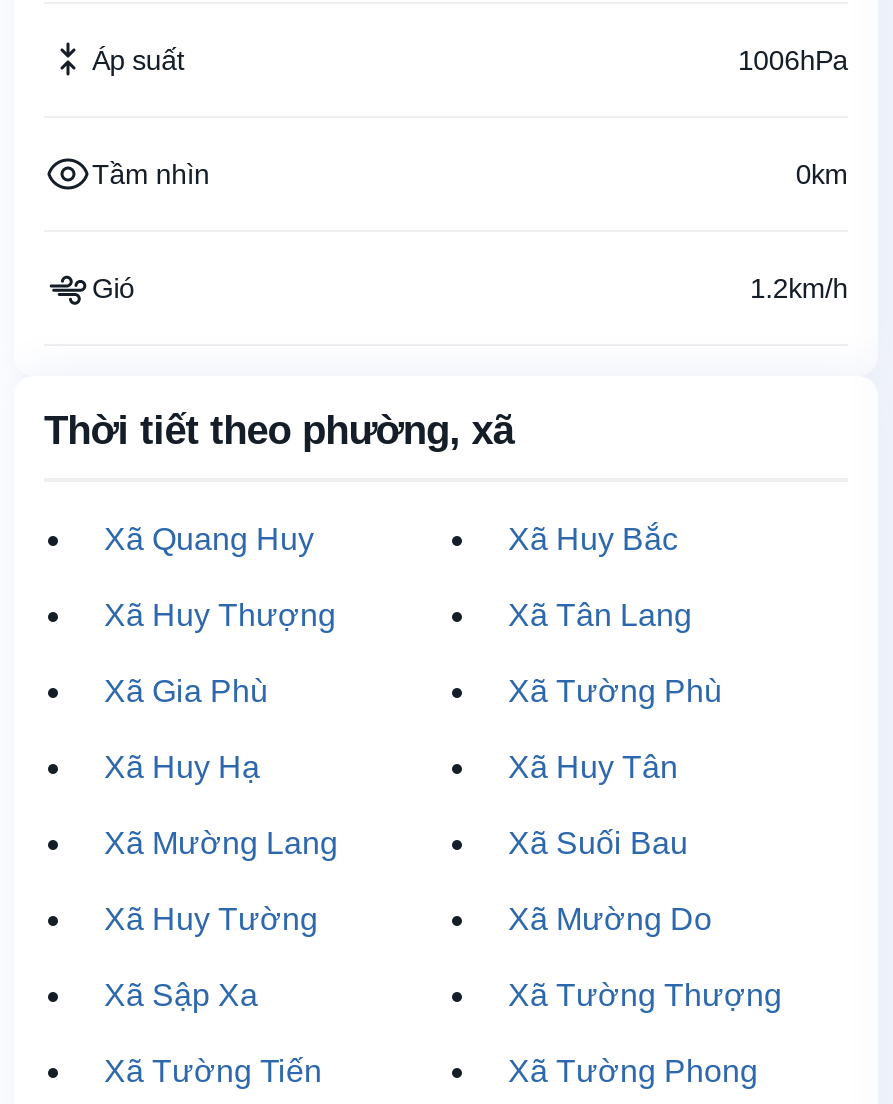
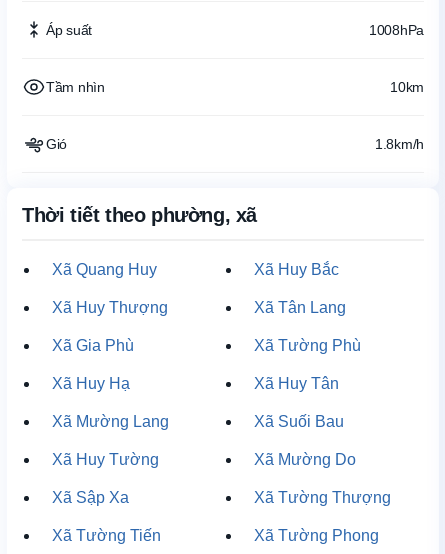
- 1006hPa
+ 1008hPa

- 0km
+ 10km

- 1.2km/h
+ 1.8km/h
